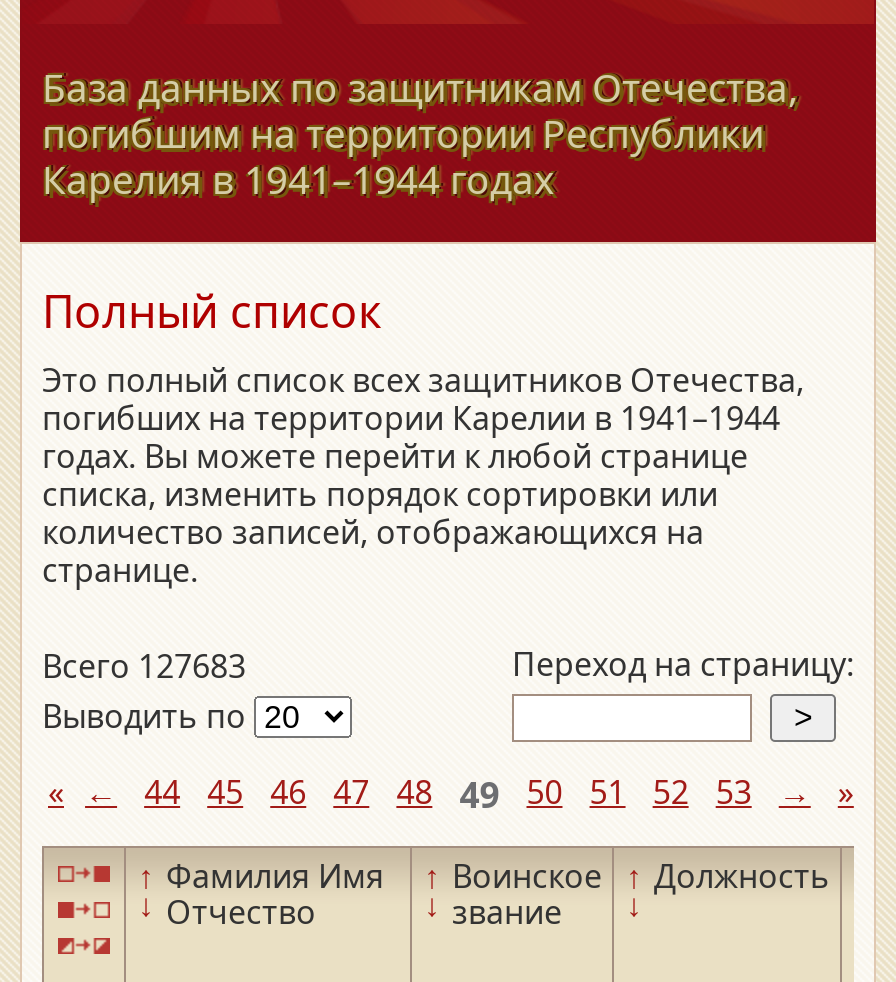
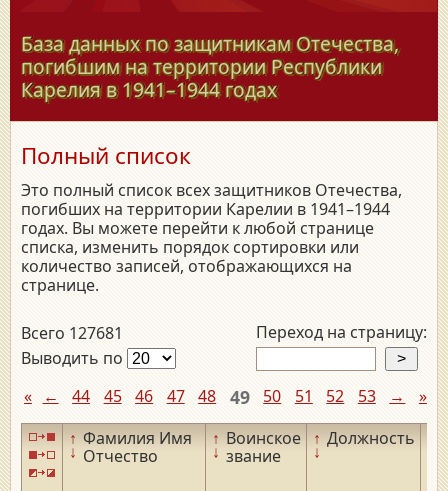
- Всего 127683
+ Всего 127681
